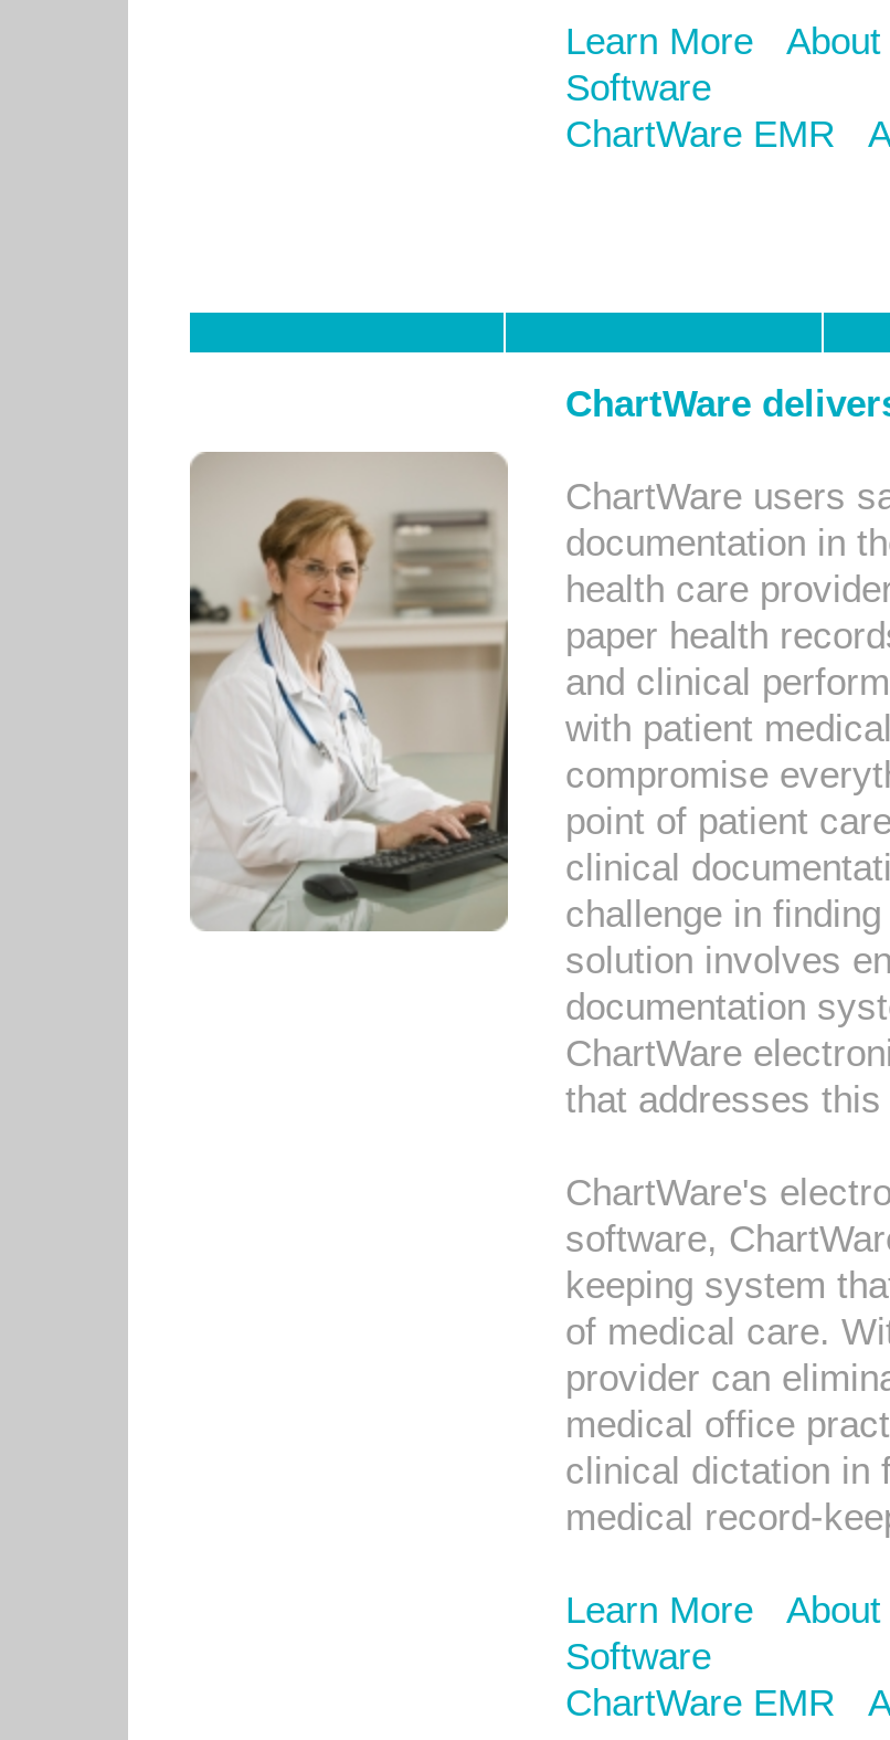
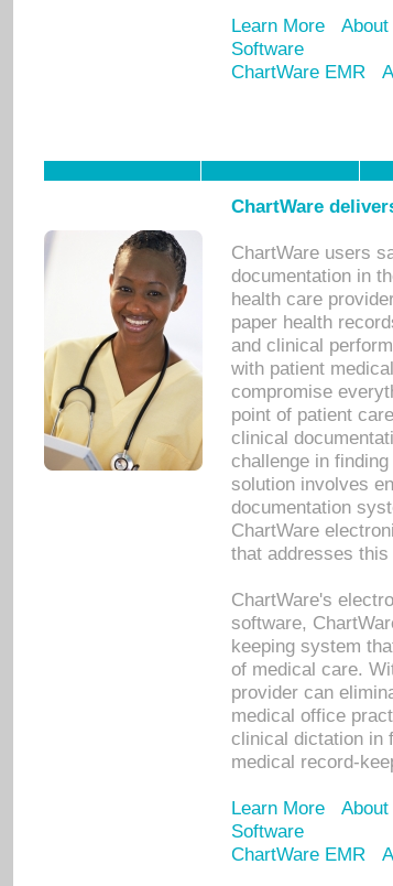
- [image]
+ [image]
